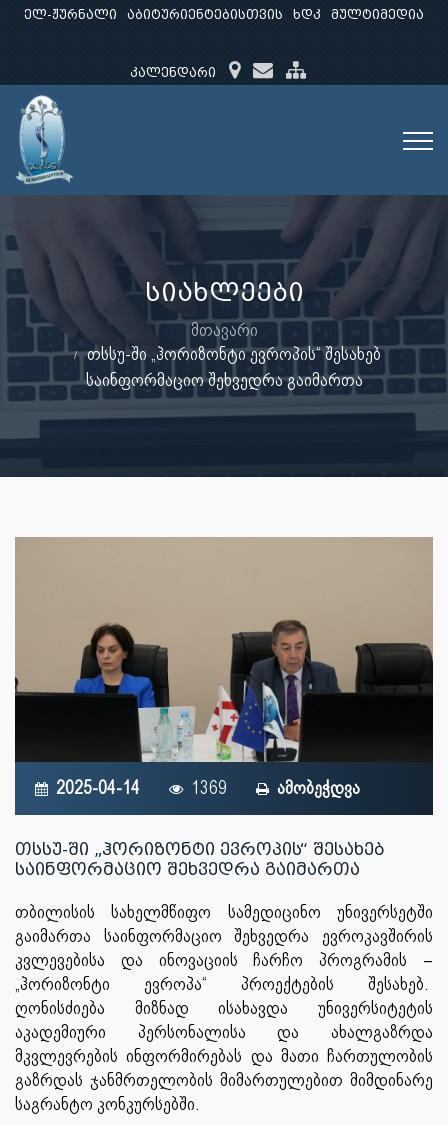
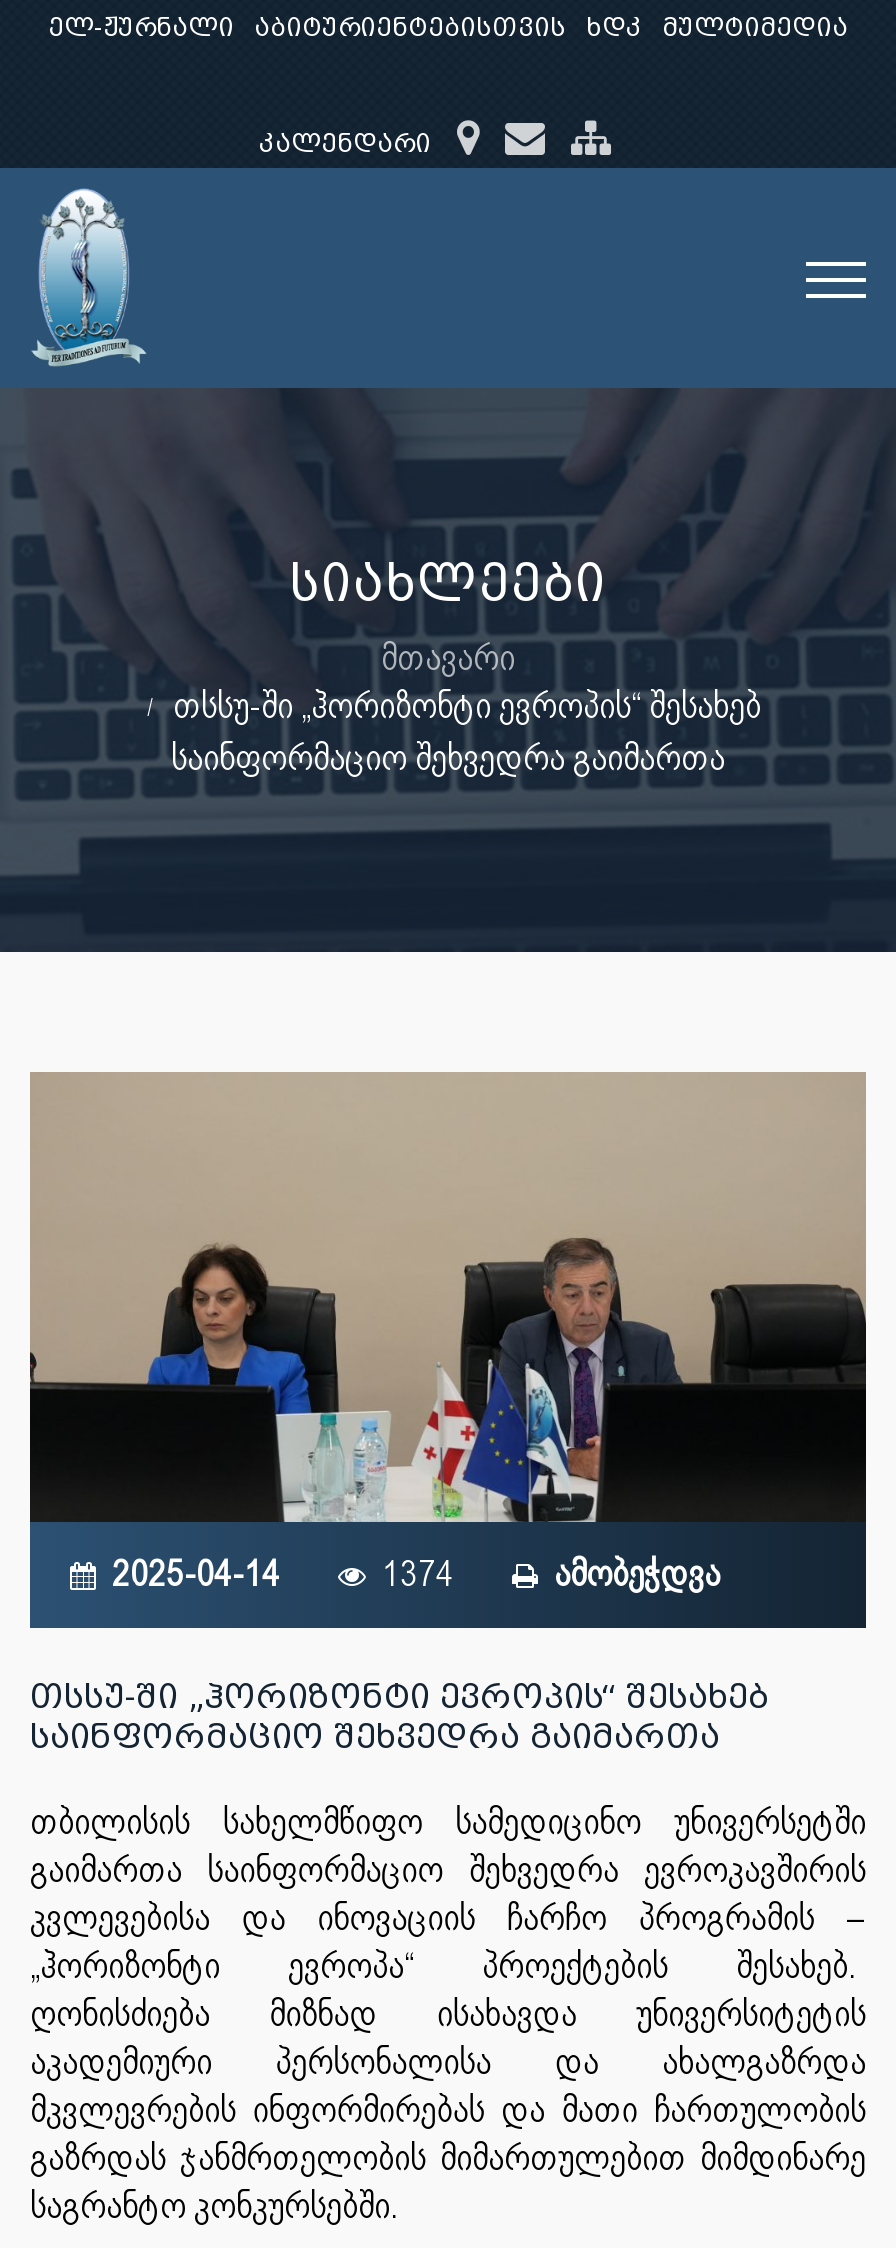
- 1369
+ 1374
